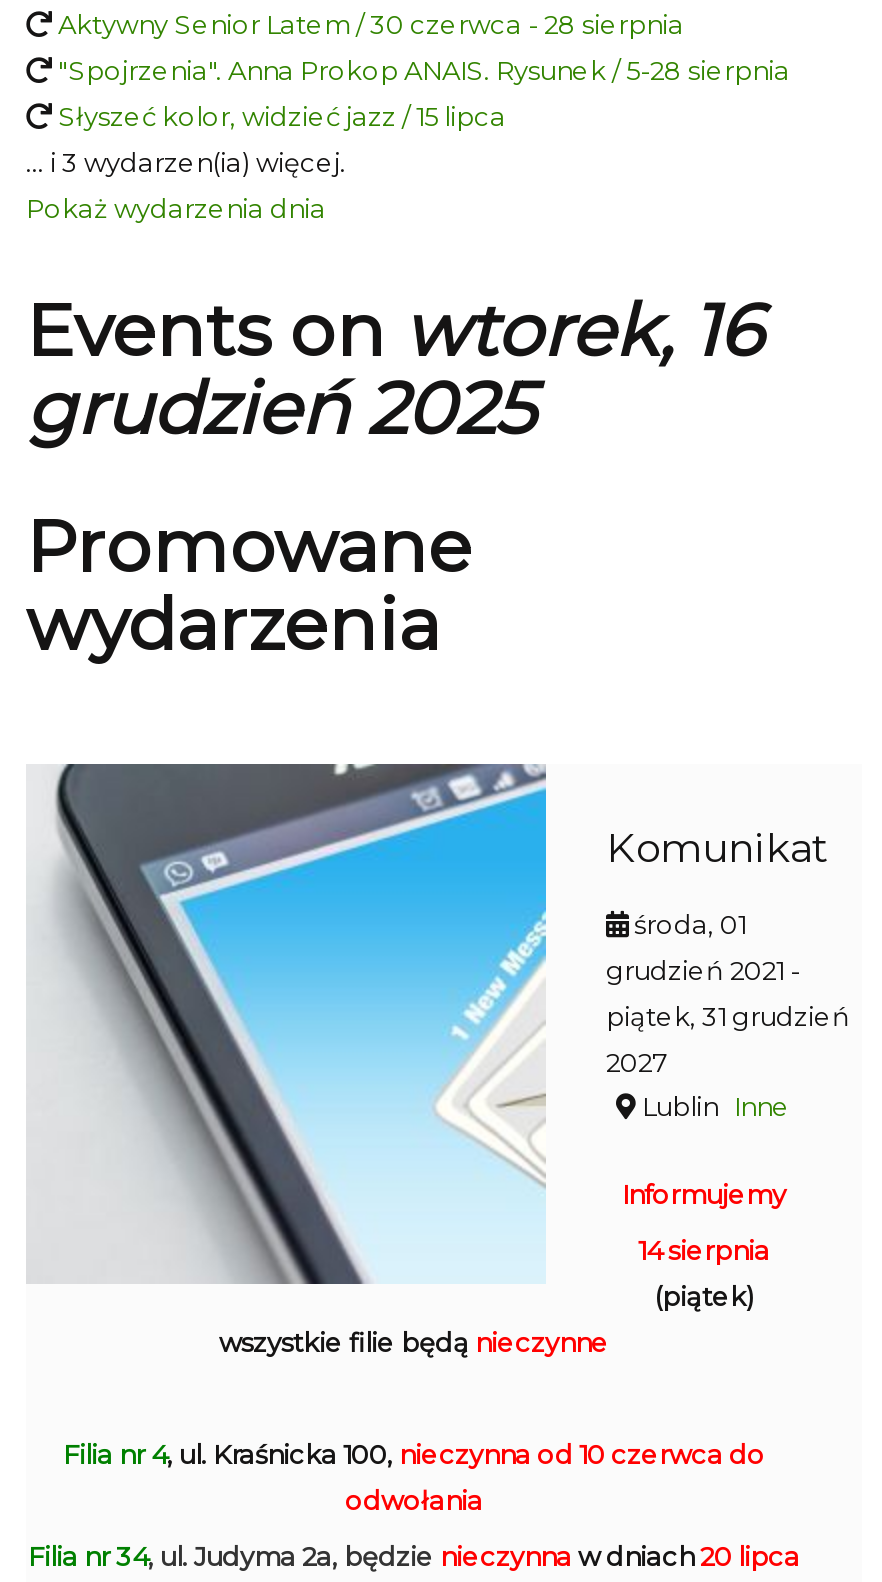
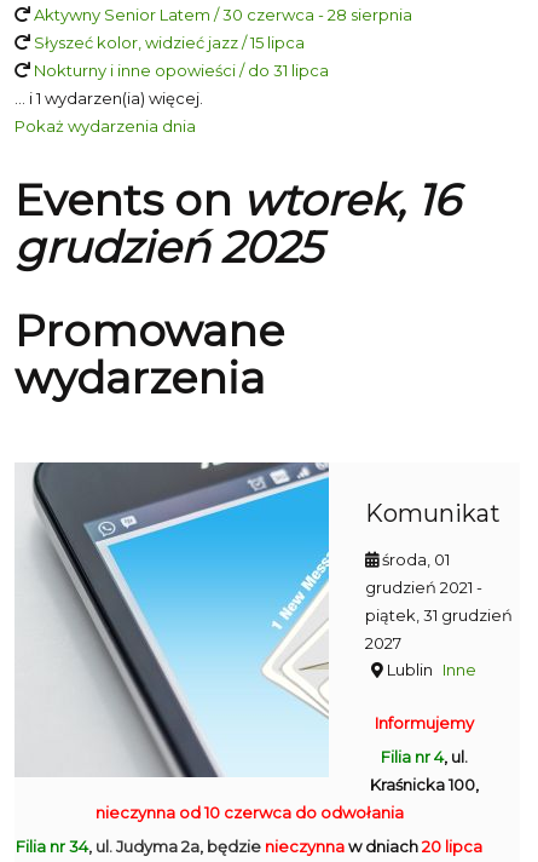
- "Spojrzenia". Anna Prokop ANAIS. Rysunek / 5-28 sierpnia

- ... i 3 wydarzen(ia) więcej.
+ Nokturny i inne opowieści / do 31 lipca
+ ... i 1 wydarzen(ia) więcej.

- 14 sierpnia
- (piątek)
- wszystkie filie będą nieczynne
- Filia nr 4, ul. Kraśnicka 100, nieczynna od 10 czerwca do
- odwołania
+ Filia nr 4, ul.
+ Kraśnicka 100,
+ nieczynna od 10 czerwca do odwołania
